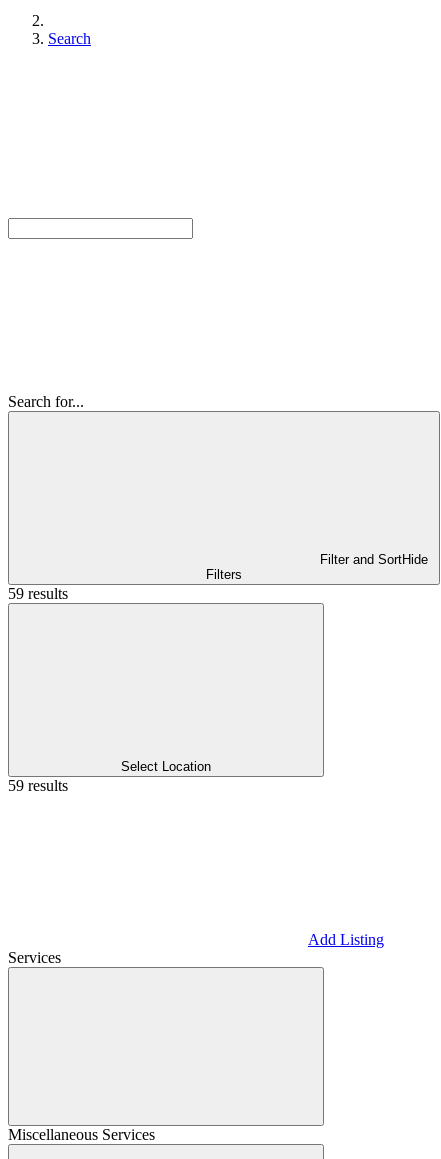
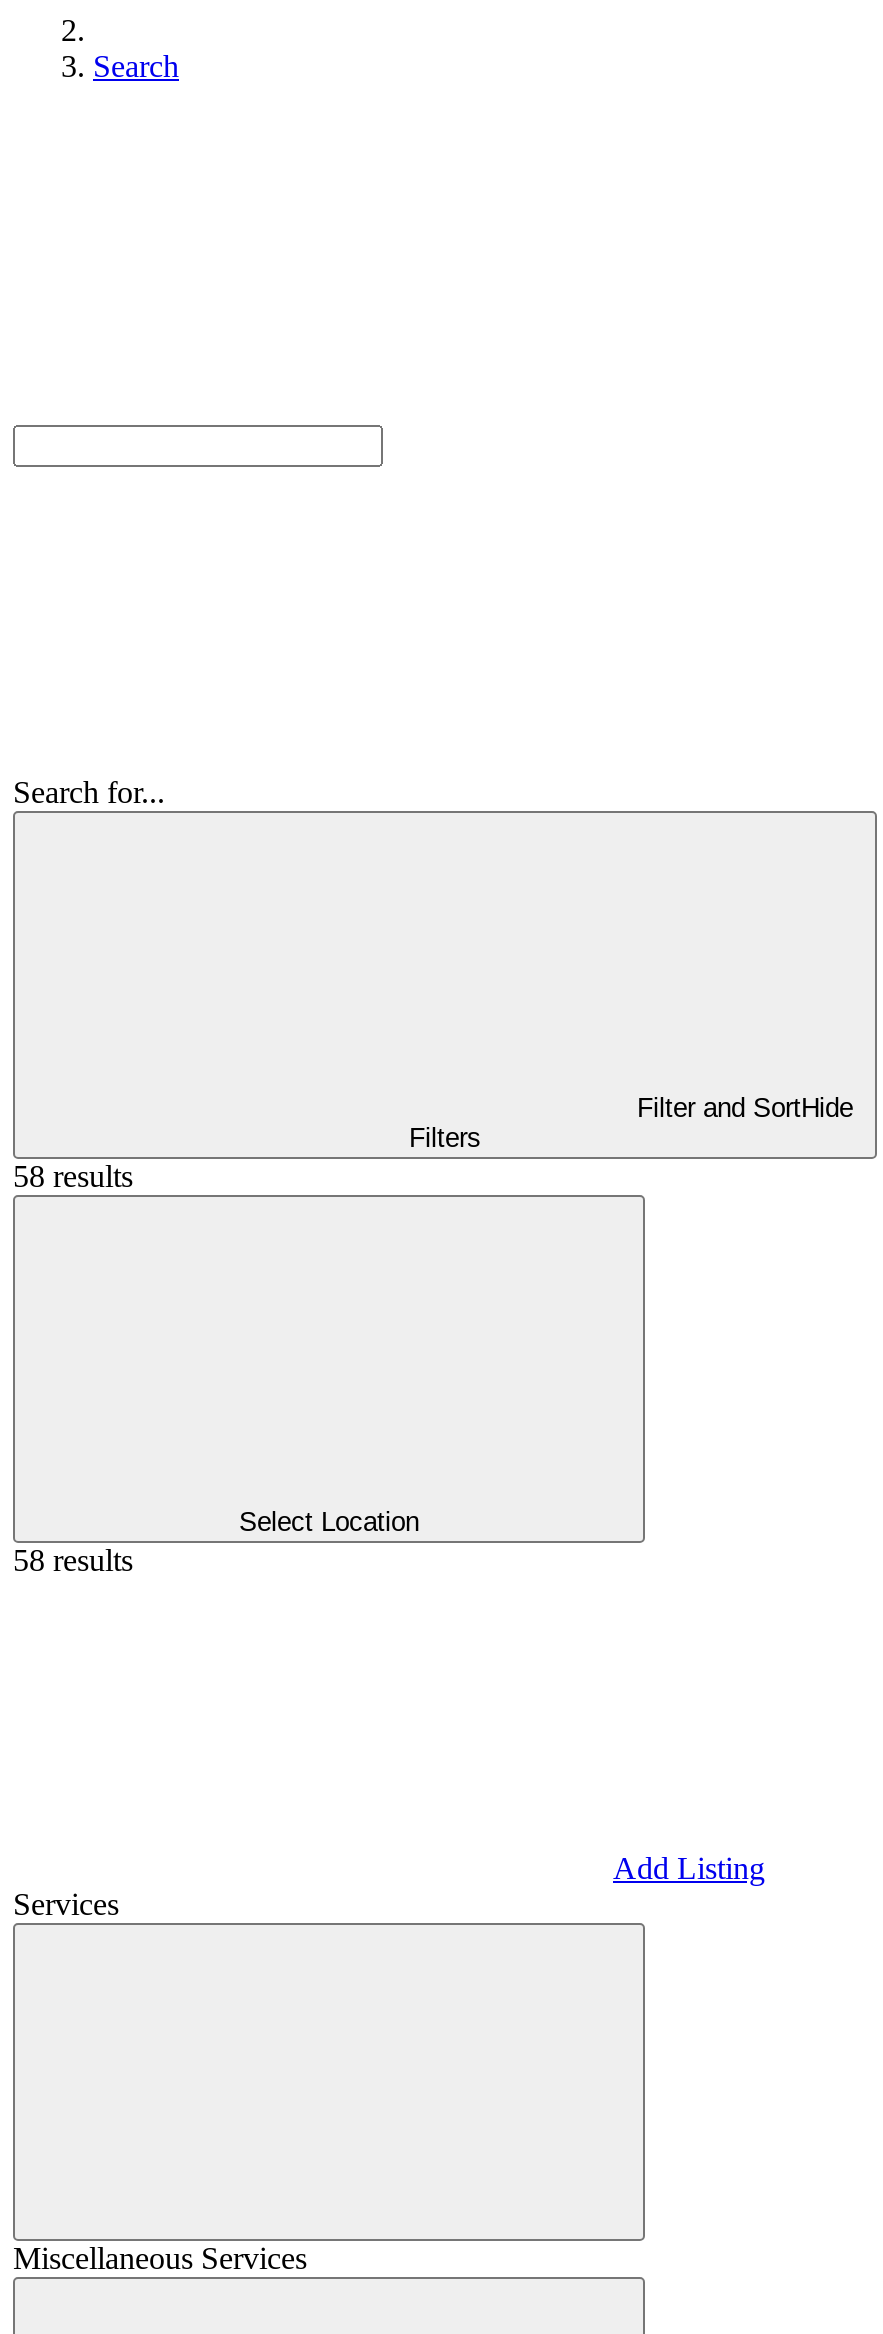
- 59 results
+ 58 results

- 59 results
+ 58 results
